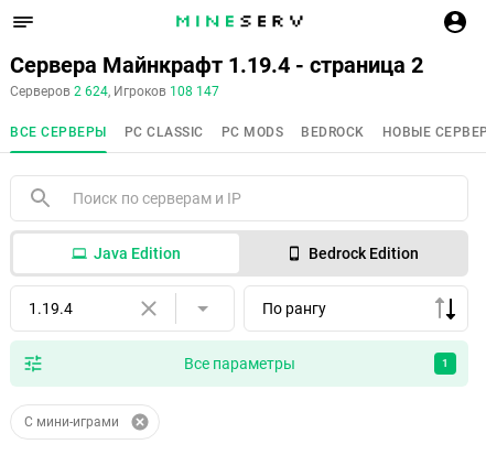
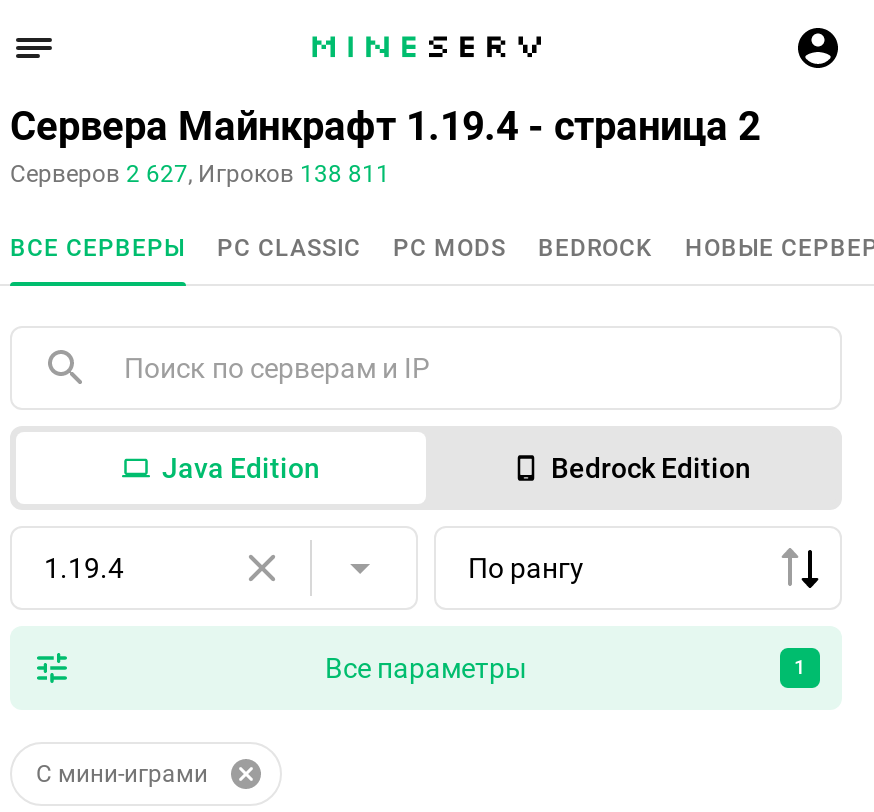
- Серверов 2 624, Игроков 108 147
+ Серверов 2 627, Игроков 138 811
